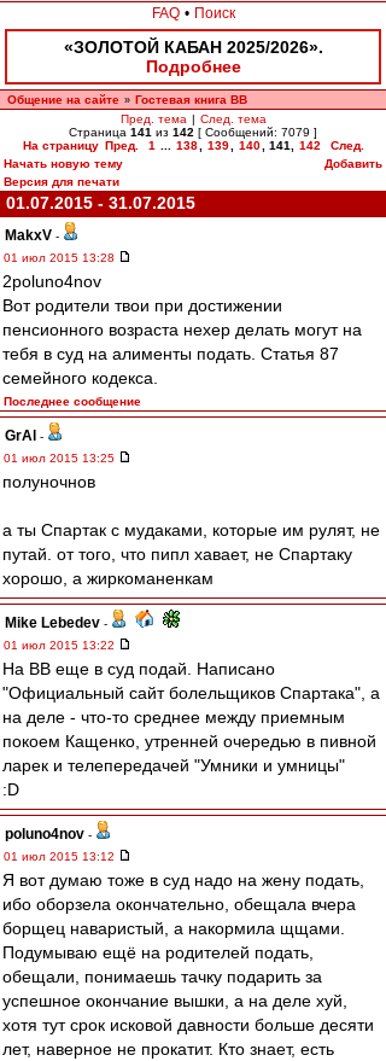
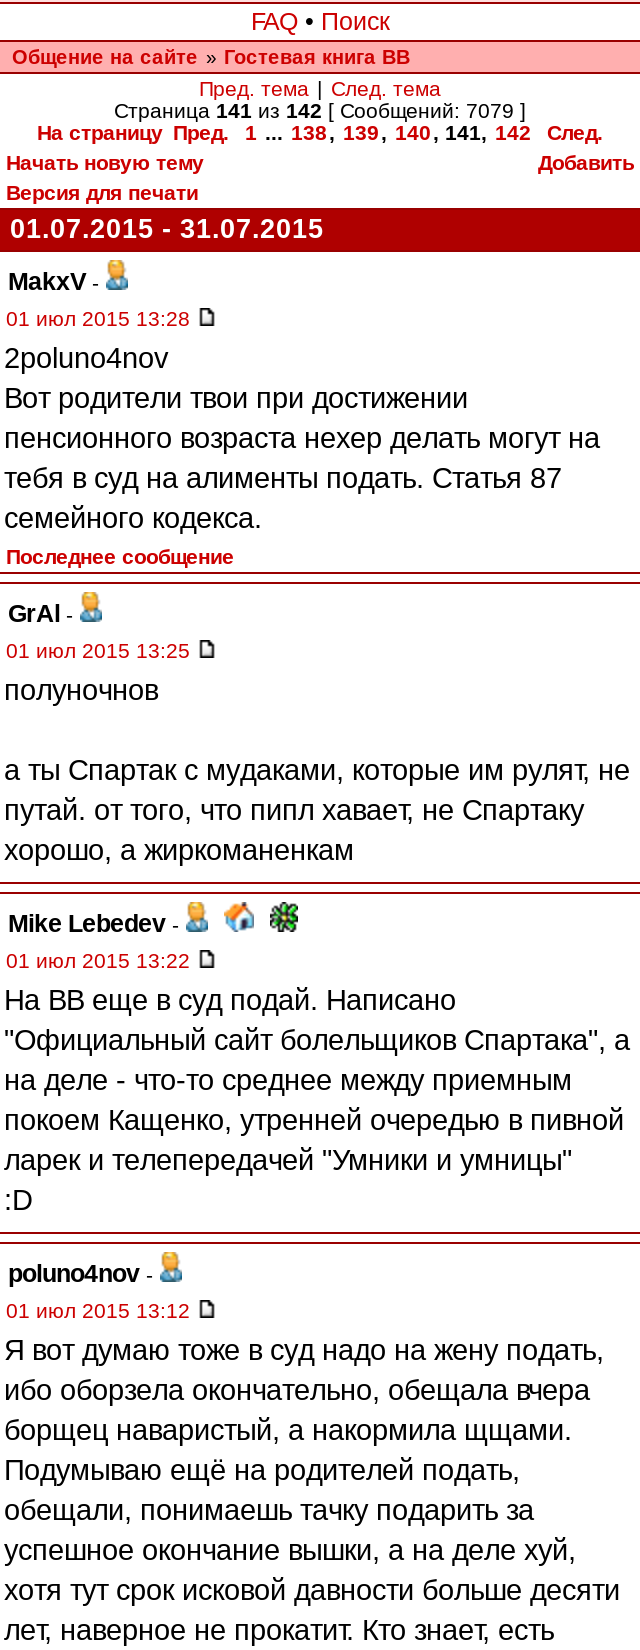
- «ЗОЛОТОЙ КАБАН 2025/2026».
- Подробнее
